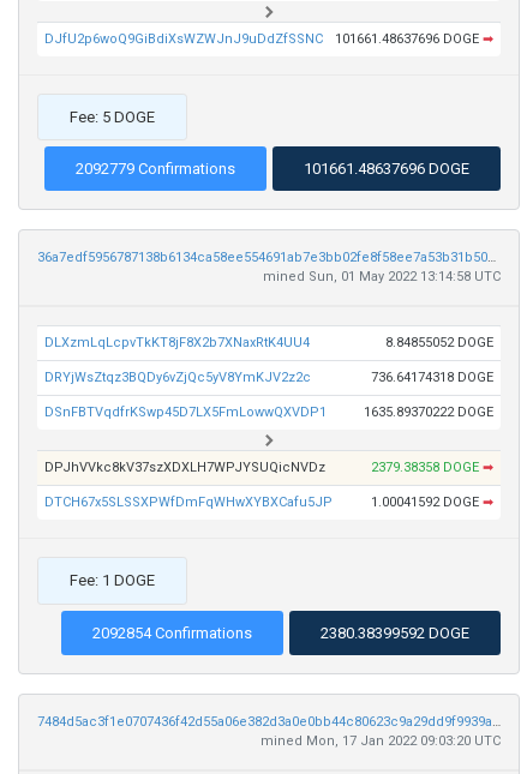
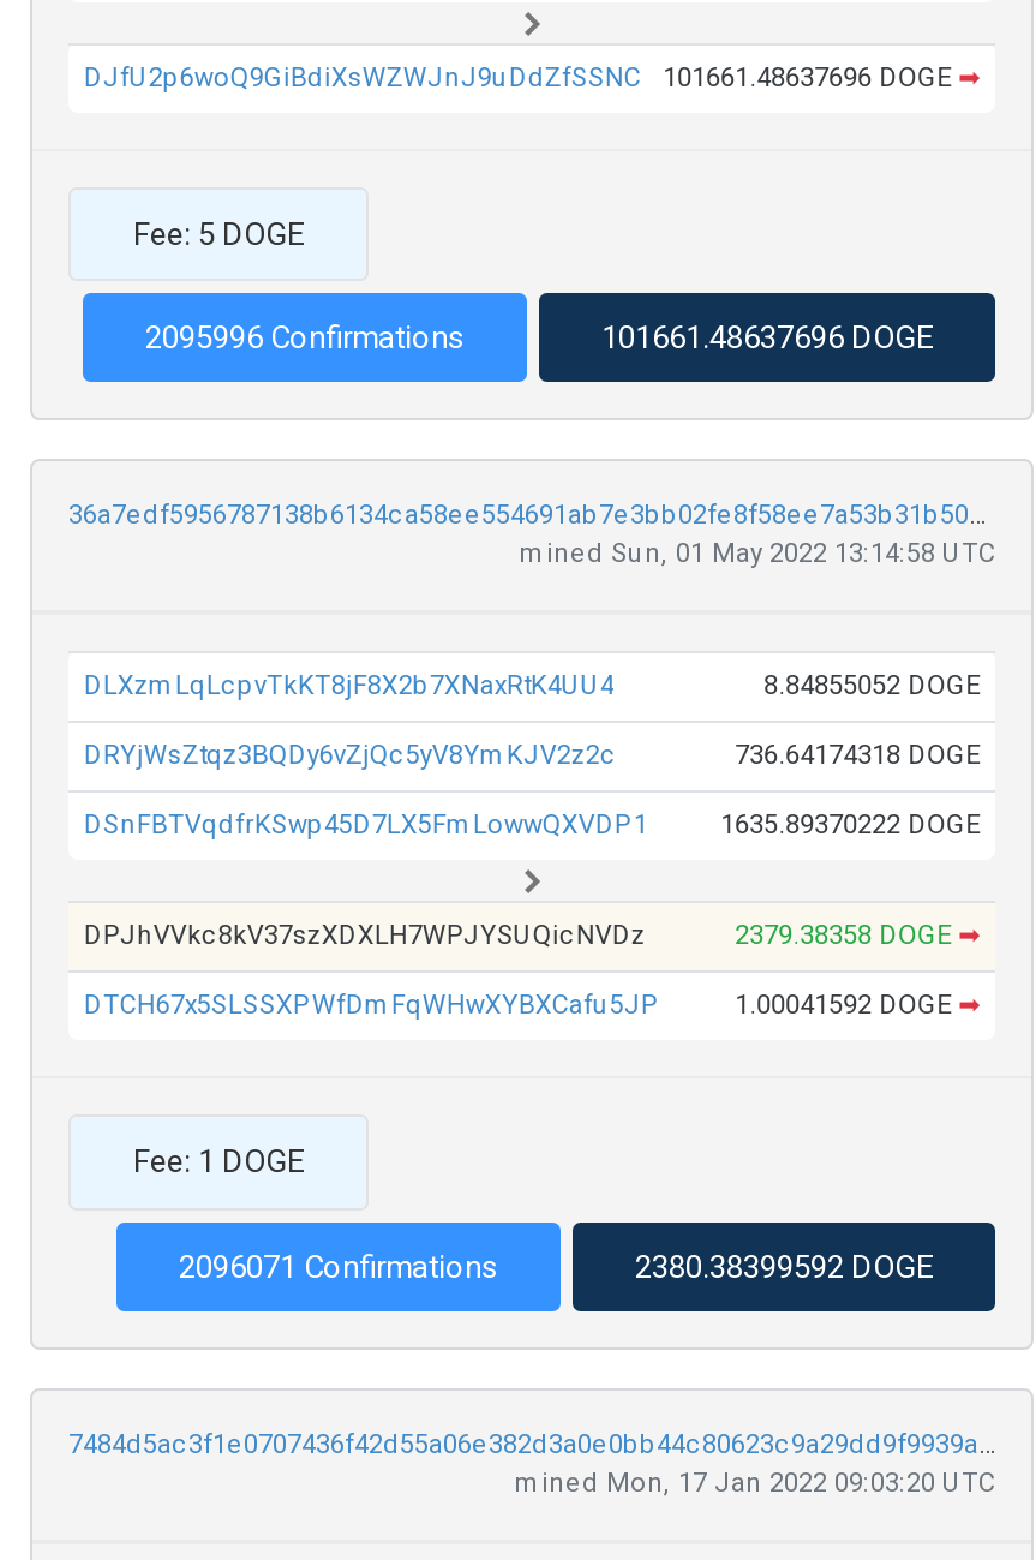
- 2092779 Confirmations
+ 2095996 Confirmations

- 2092854 Confirmations
+ 2096071 Confirmations
